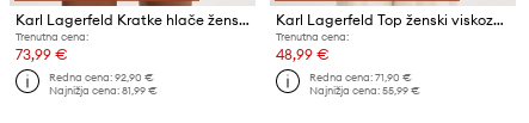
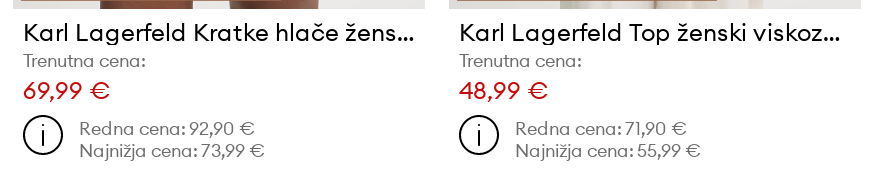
- 73,99 €
+ 69,99 €

- Najnižja cena: 81,99 €
+ Najnižja cena: 73,99 €
